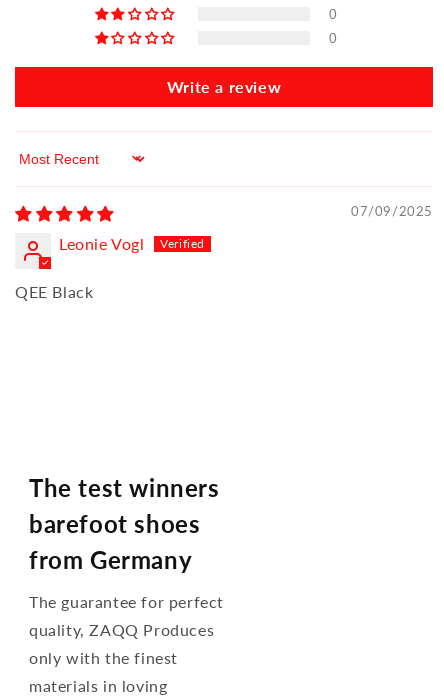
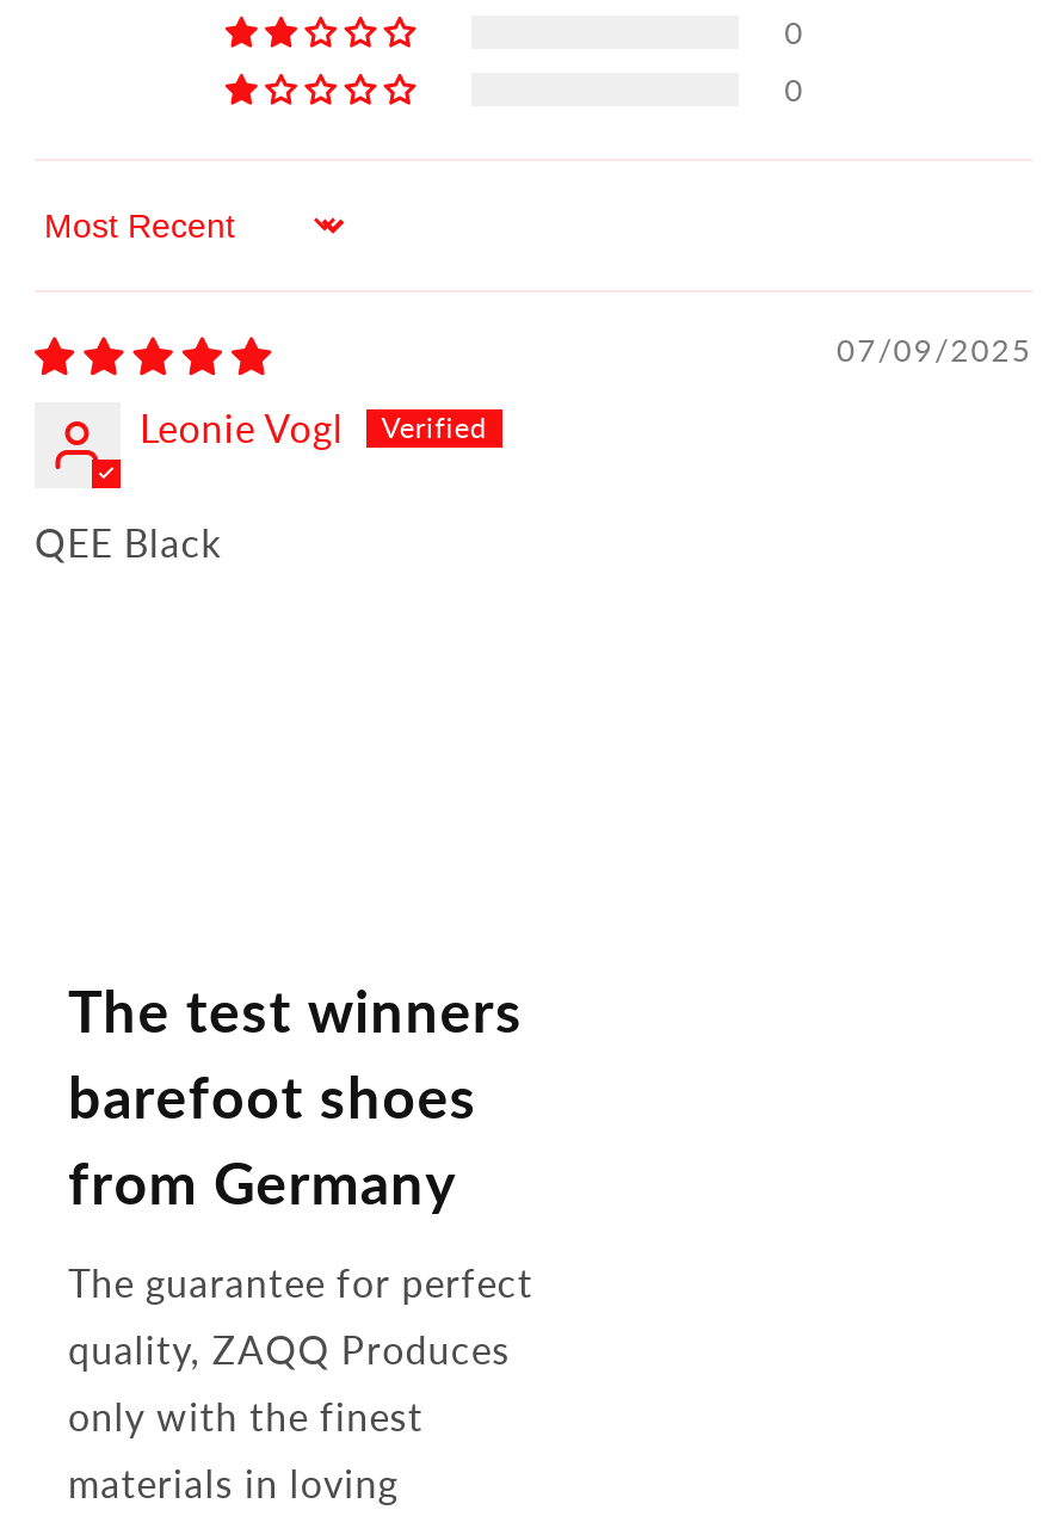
- Write a review
